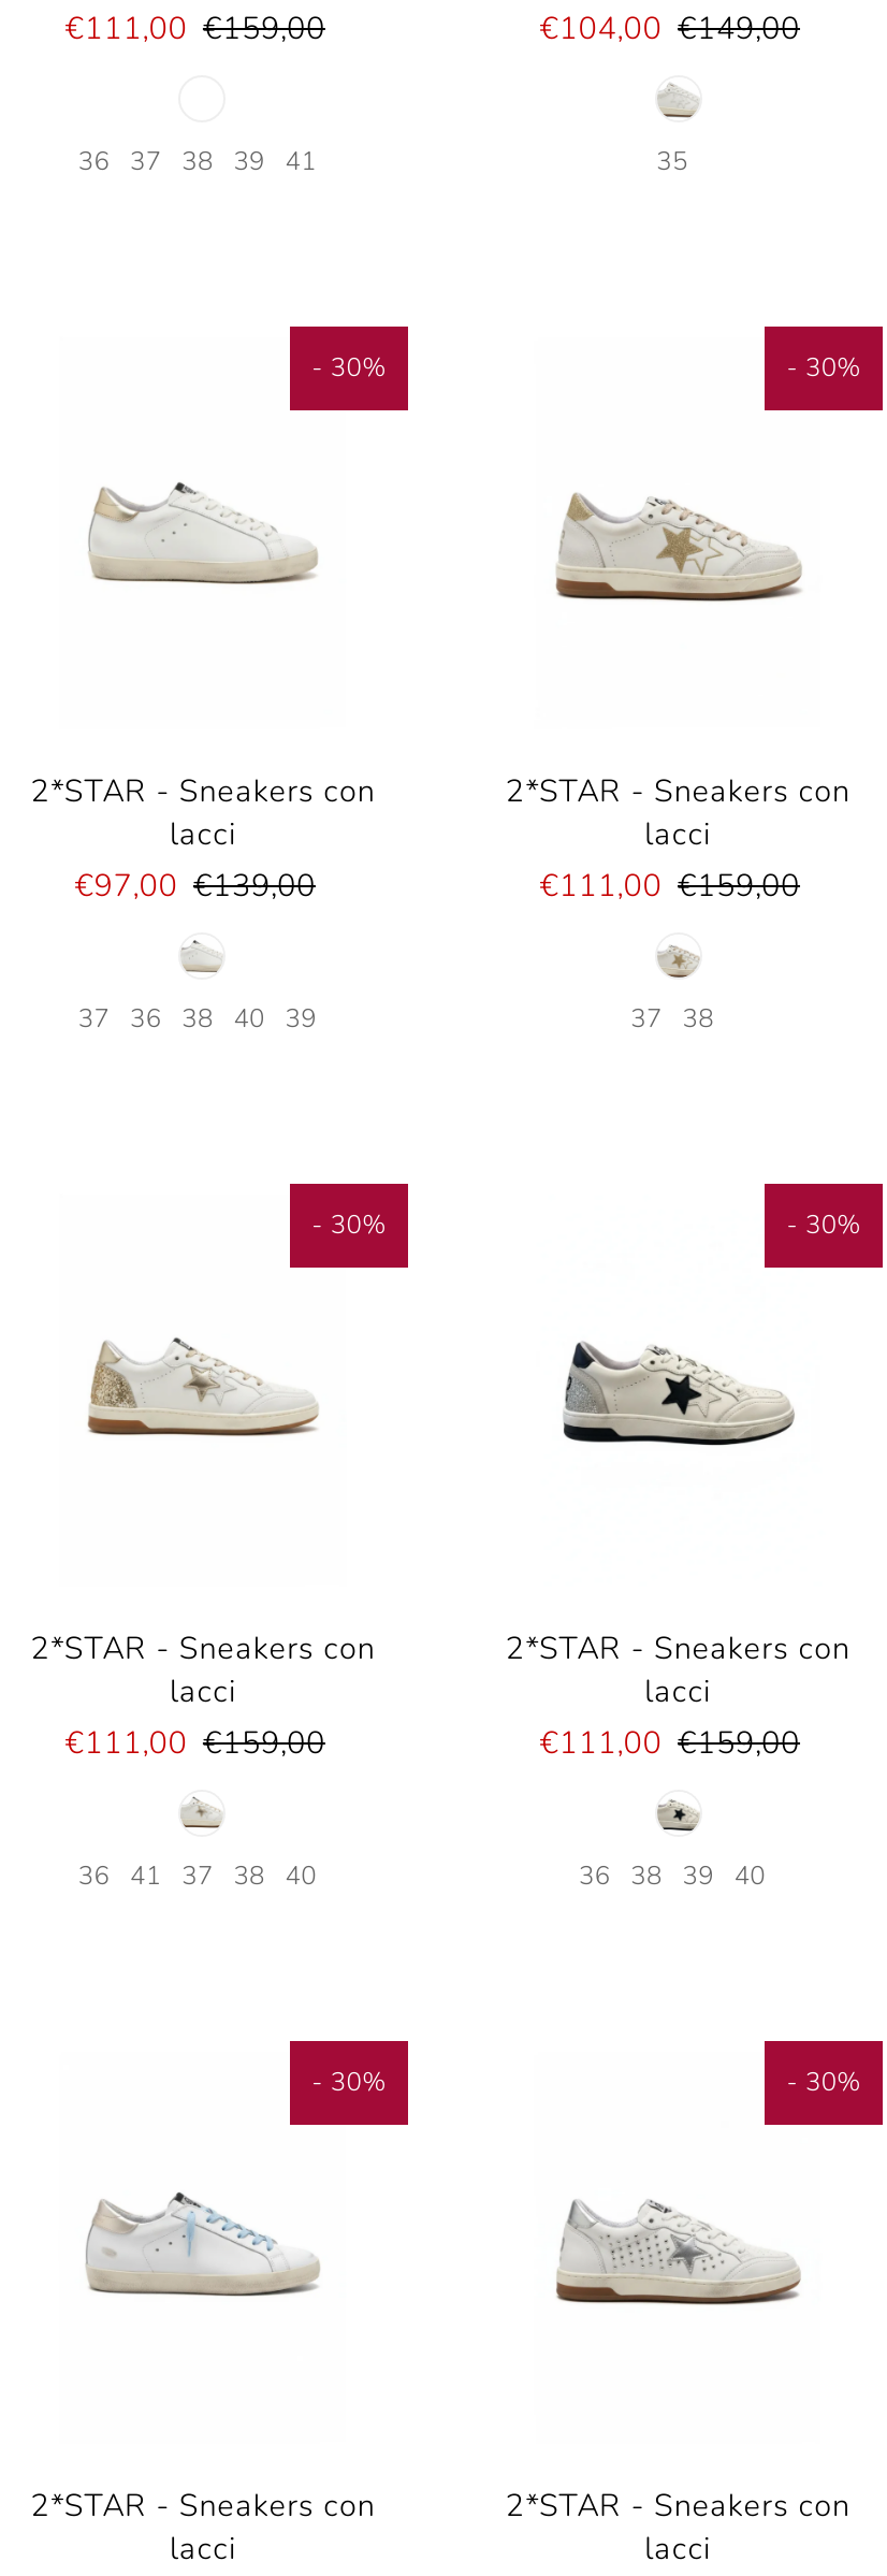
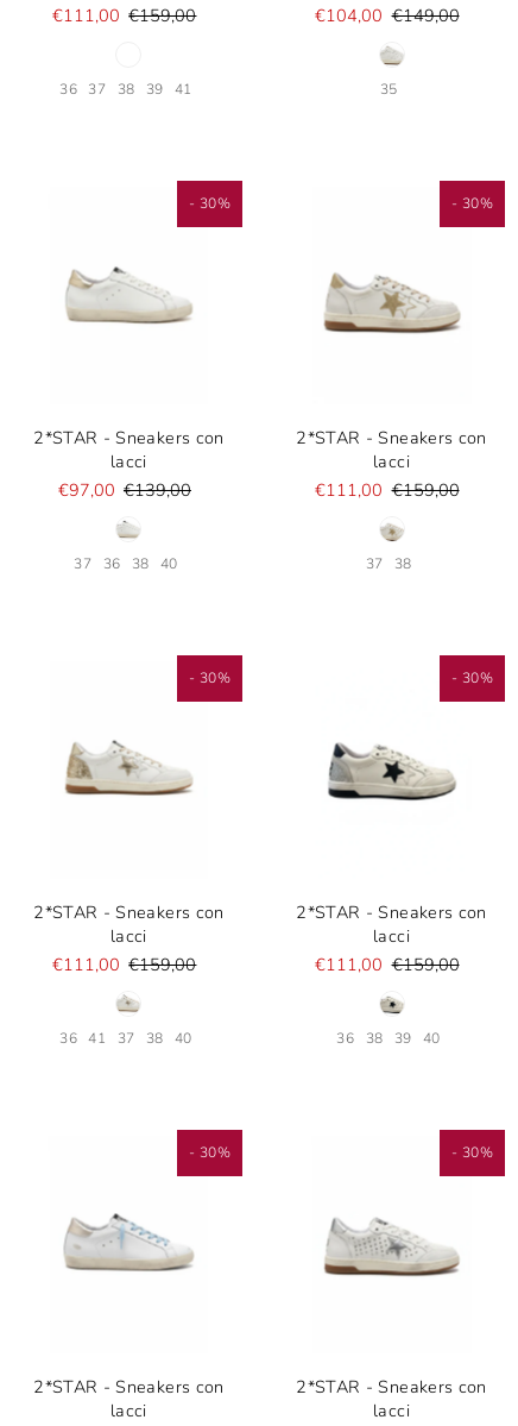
- 37 36 38 40 39
+ 37 36 38 40
